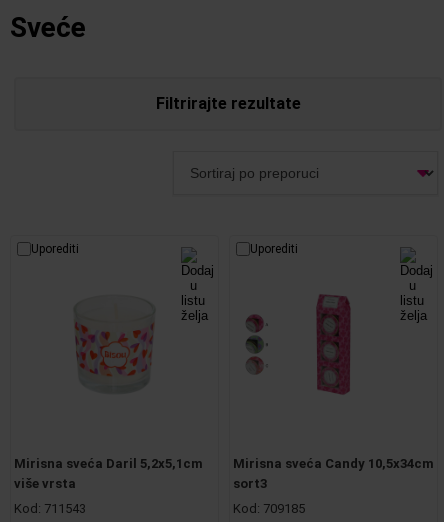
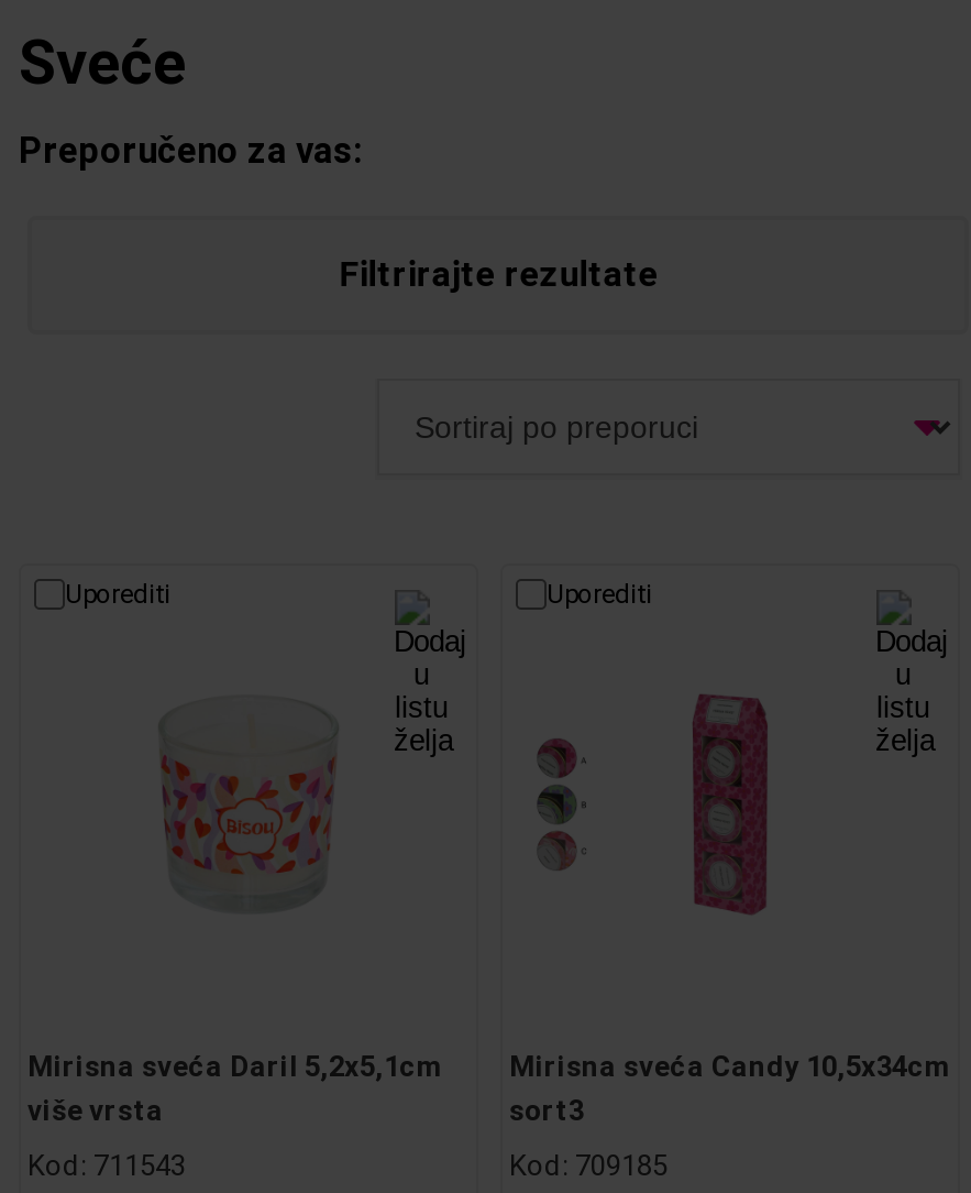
+ Preporučeno za vas:
